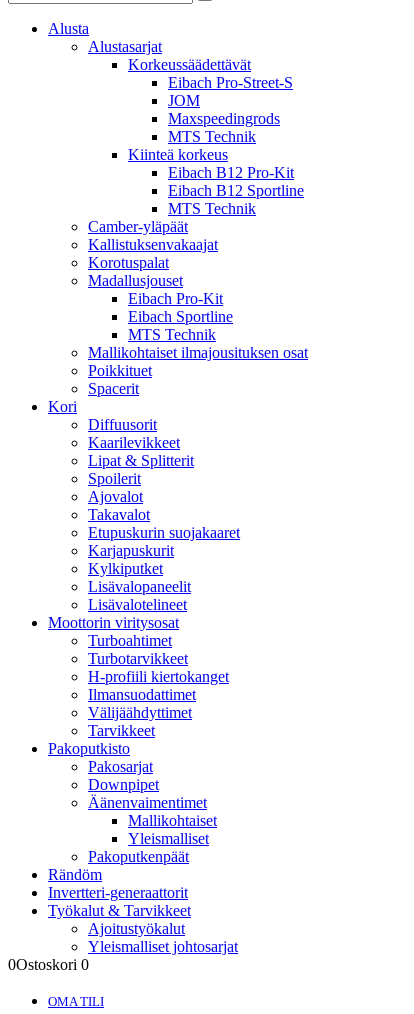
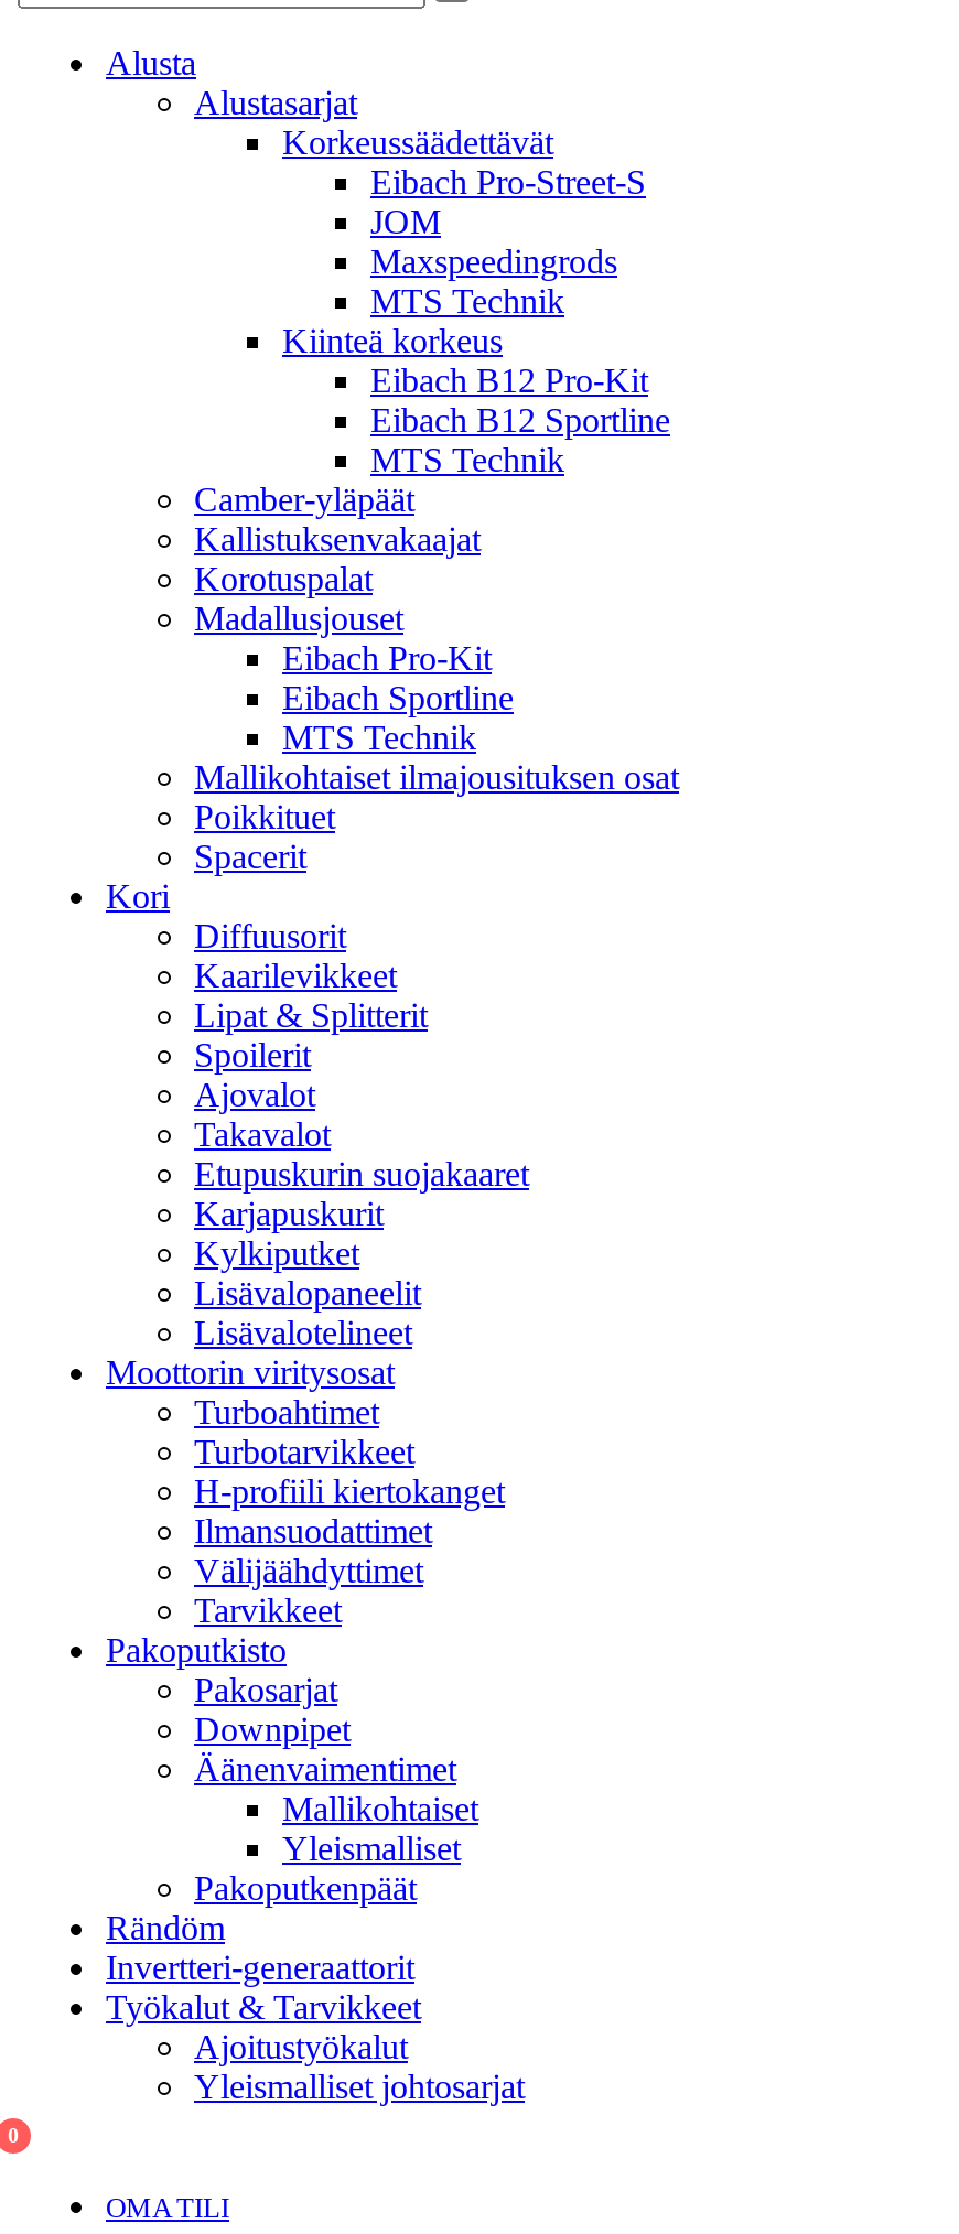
- 0Ostoskori 0
+ 0
